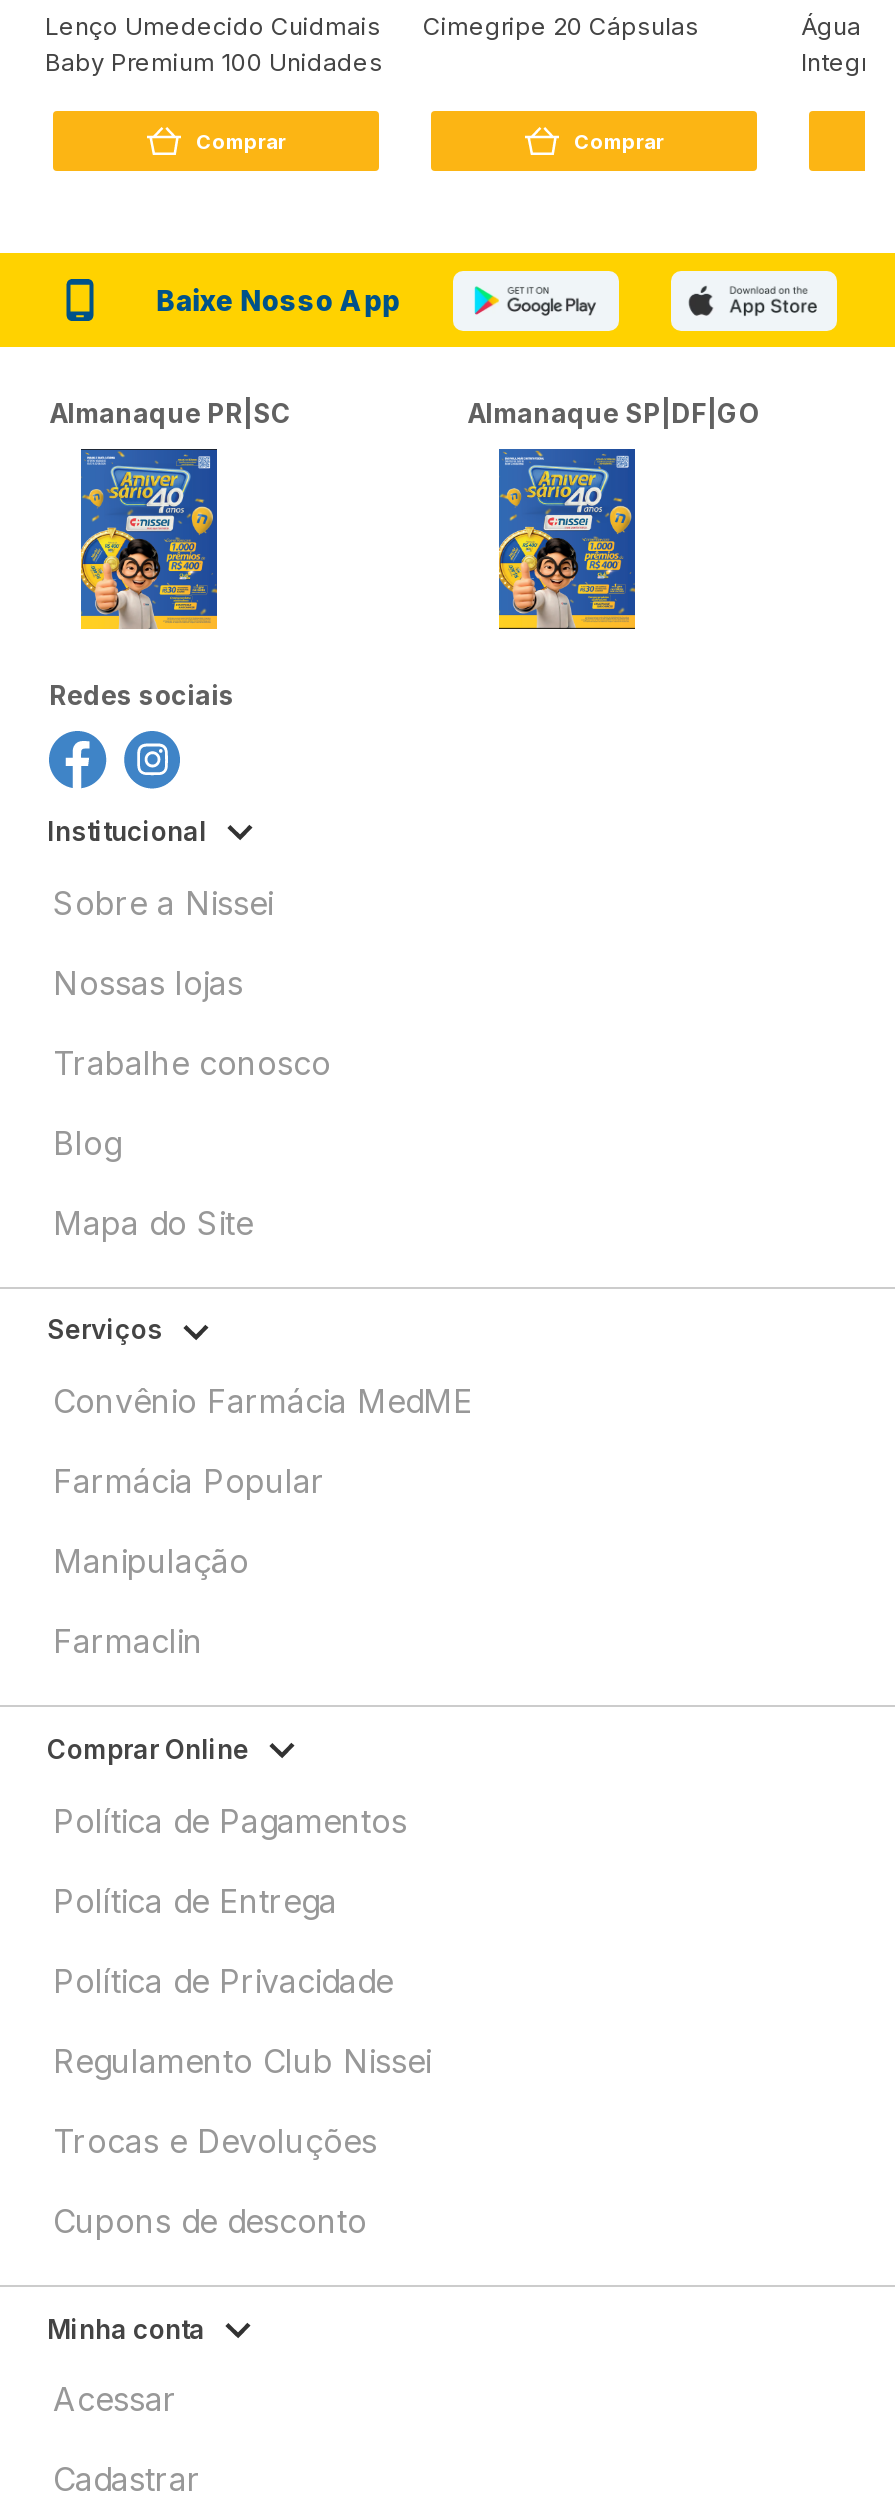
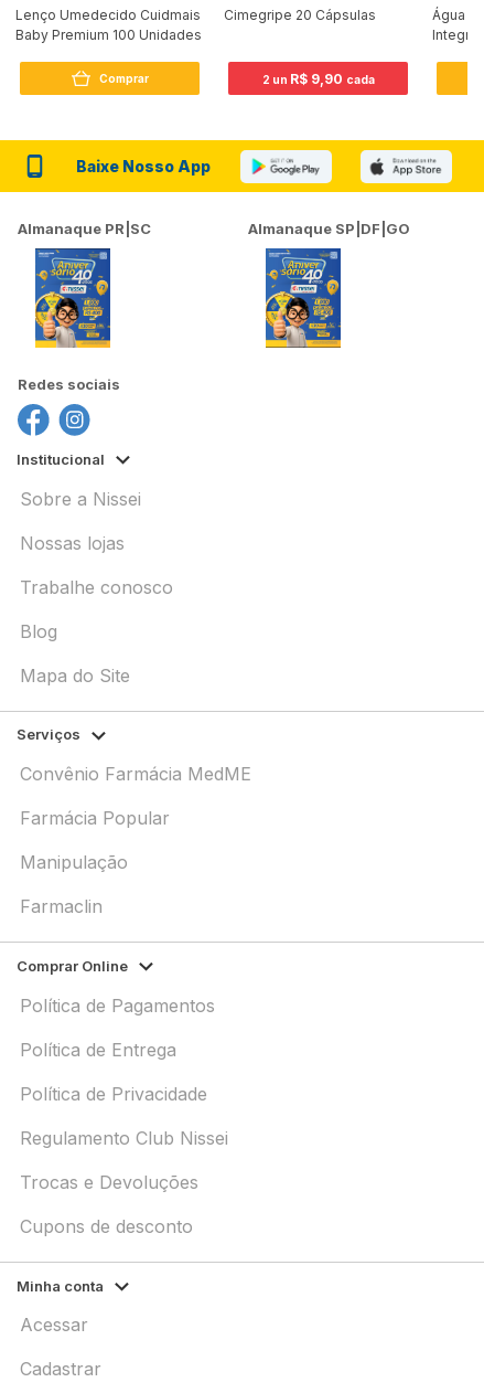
- Comprar
+ 2 un R$ 9,90 cada
